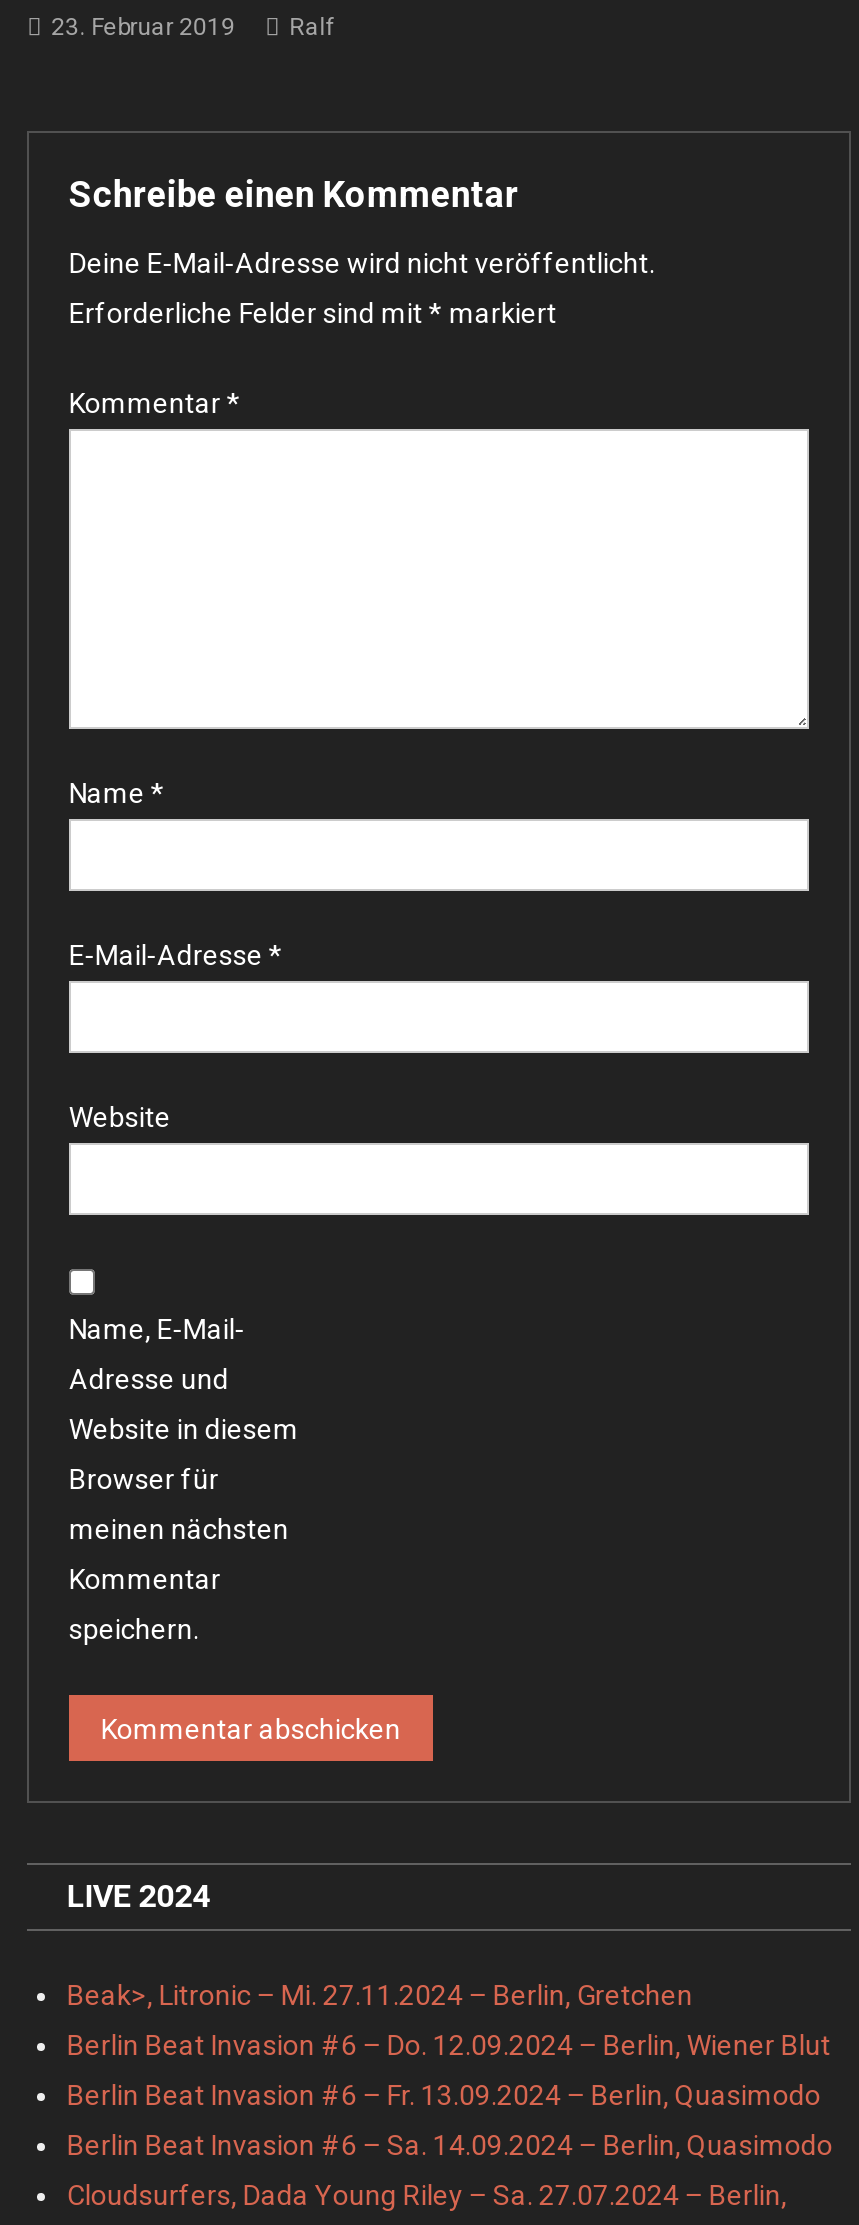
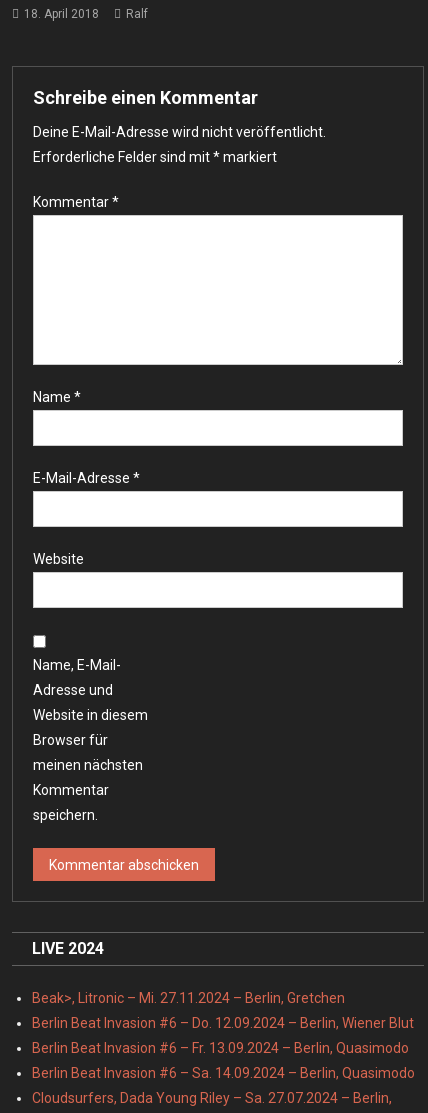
- 23. Februar 2019 Ralf
+ 18. April 2018 Ralf
